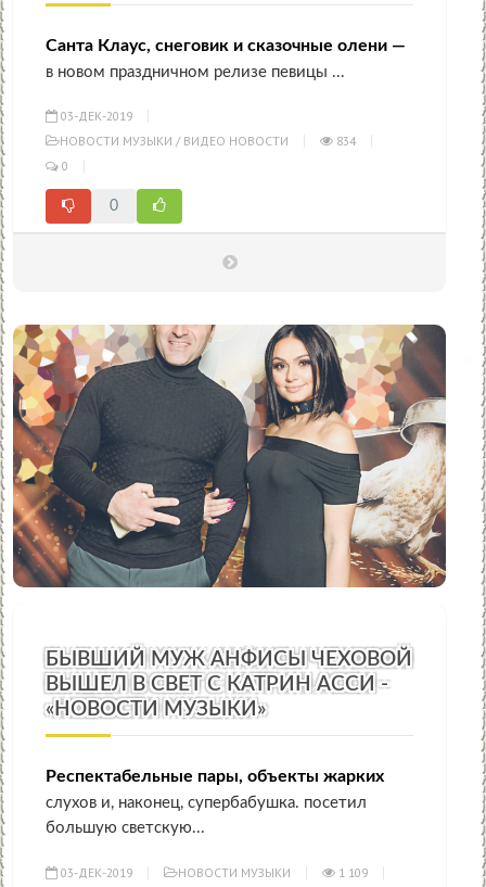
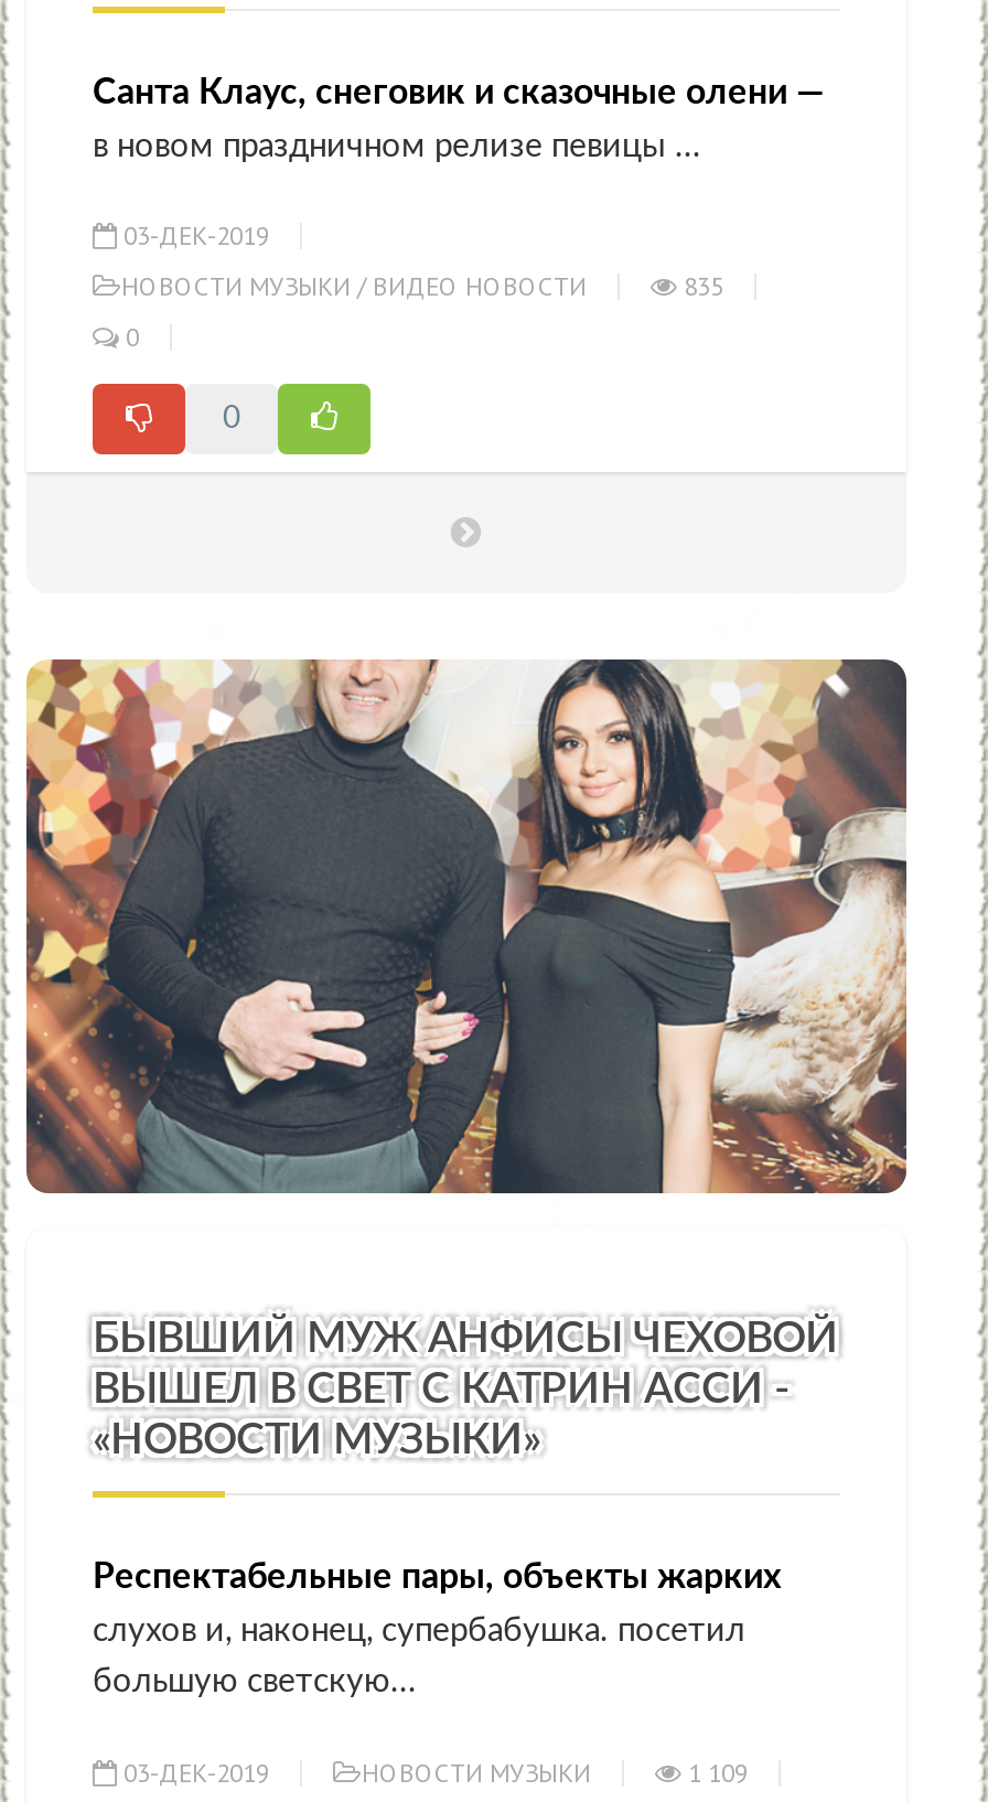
- 834
+ 835
